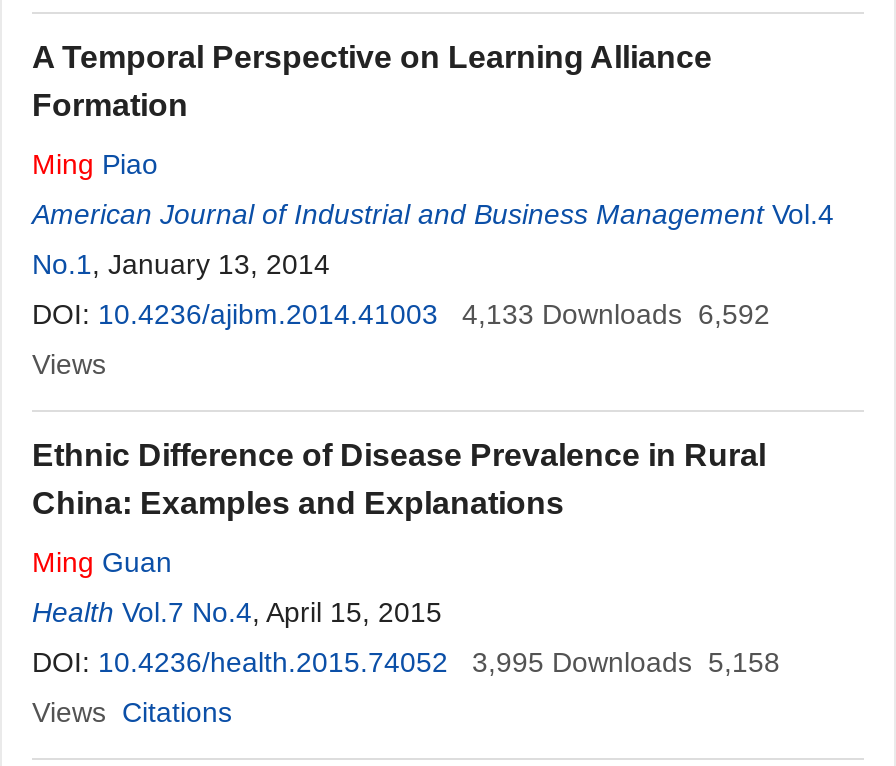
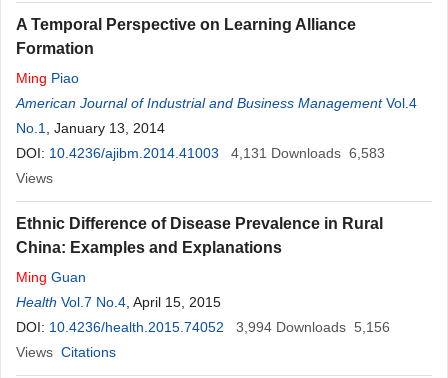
- DOI: 10.4236/ajibm.2014.41003 4,133 Downloads 6,592
+ DOI: 10.4236/ajibm.2014.41003 4,131 Downloads 6,583

- DOI: 10.4236/health.2015.74052 3,995 Downloads 5,158
+ DOI: 10.4236/health.2015.74052 3,994 Downloads 5,156
